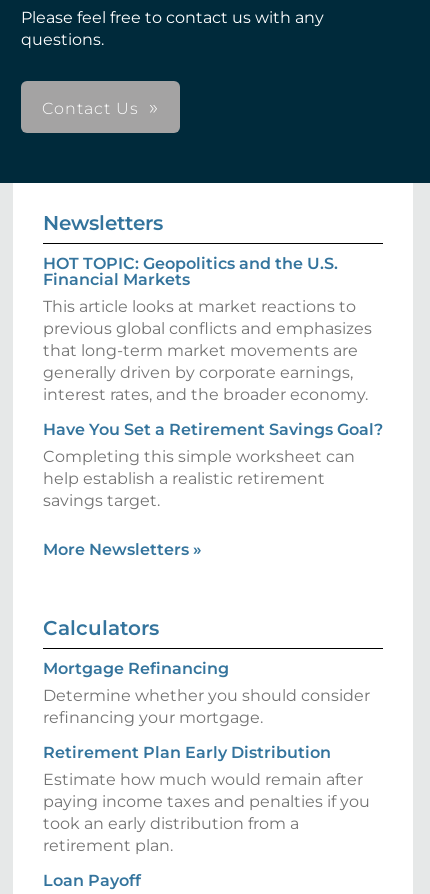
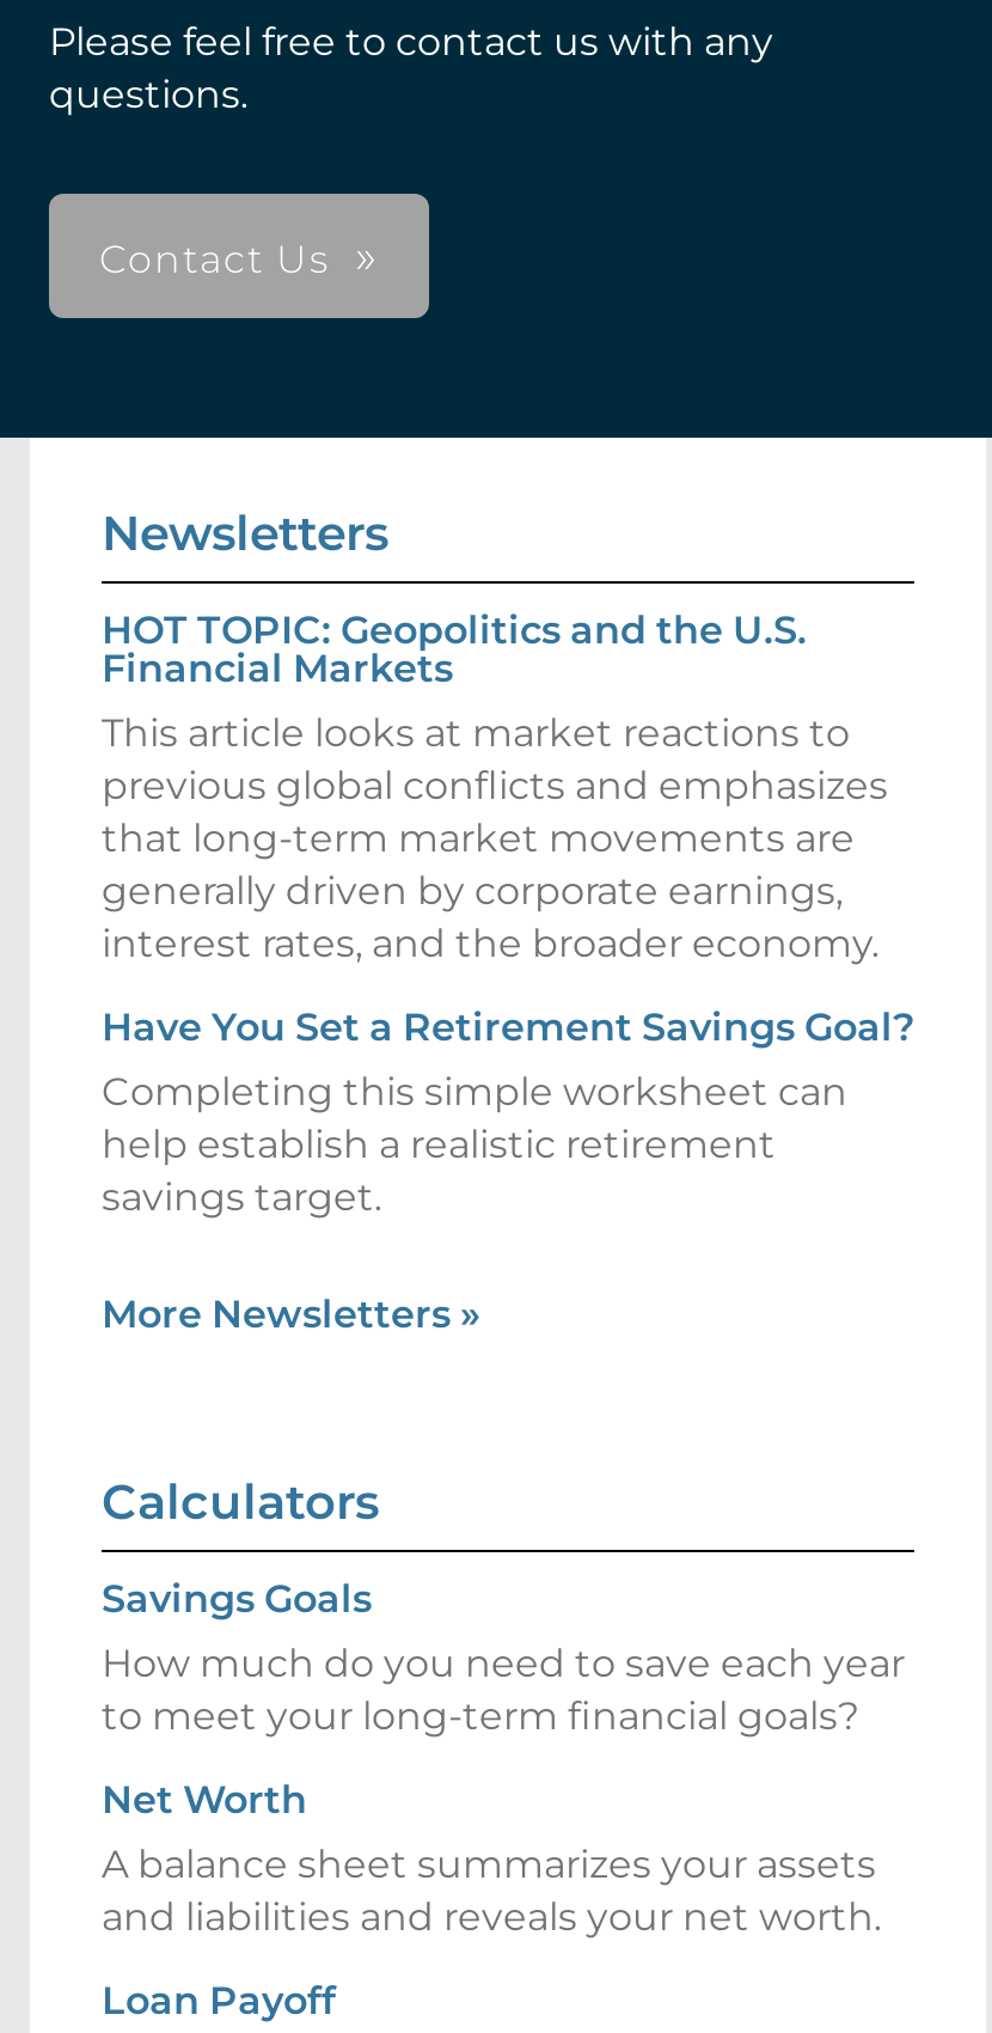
- Mortgage Refinancing
- Determine whether you should consider
- refinancing your mortgage.
+ Savings Goals
+ How much do you need to save each year
+ to meet your long-term financial goals?

- Retirement Plan Early Distribution
- Estimate how much would remain after
- paying income taxes and penalties if you
- took an early distribution from a
- retirement plan.
+ Net Worth
+ A balance sheet summarizes your assets
+ and liabilities and reveals your net worth.
